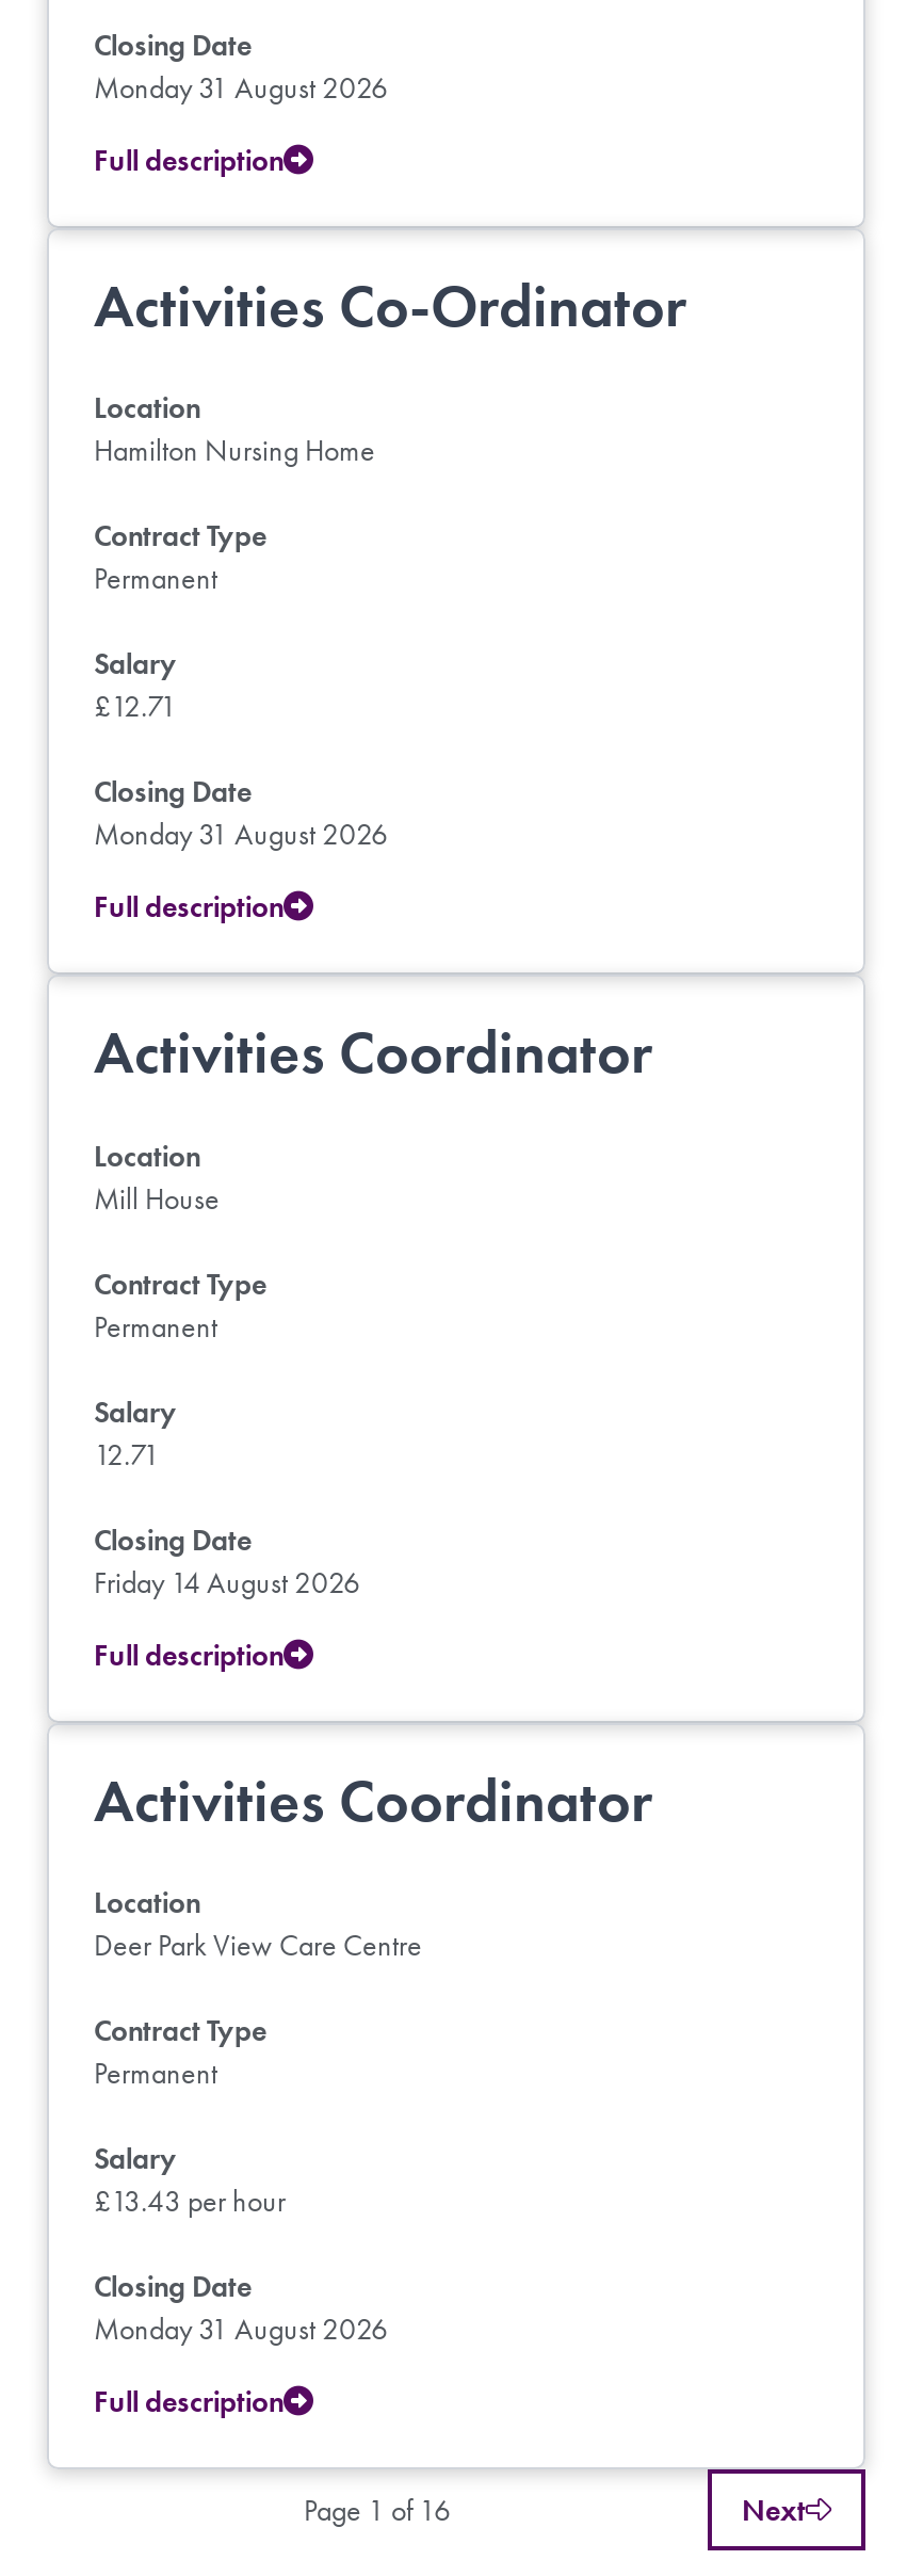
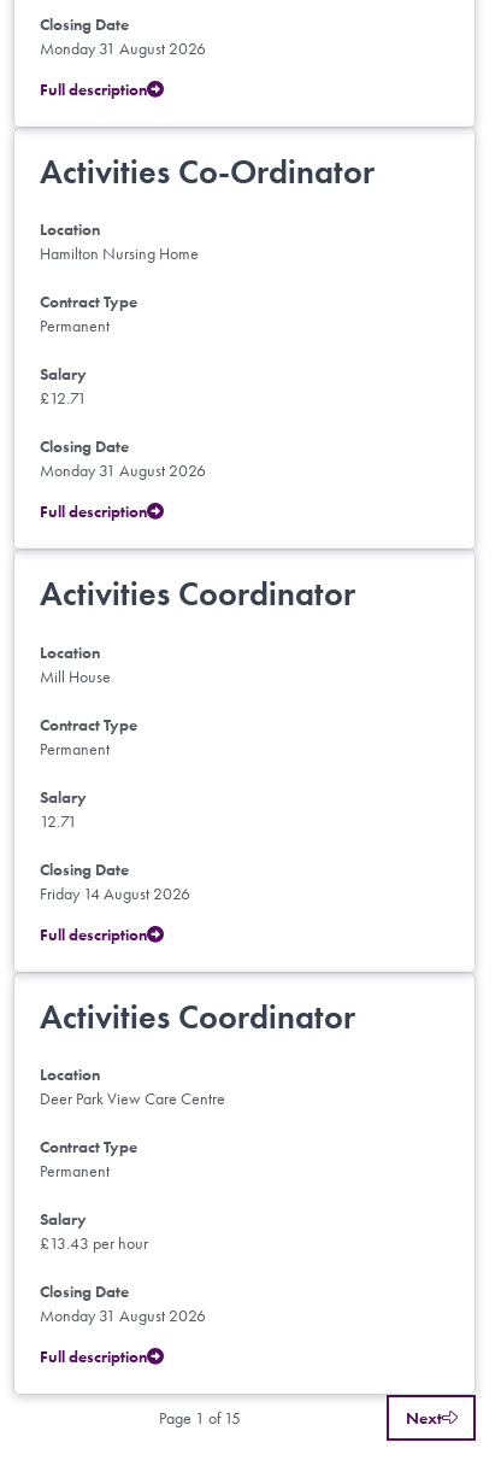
- Page 1 of 16
+ Page 1 of 15
